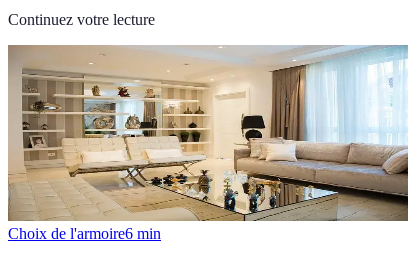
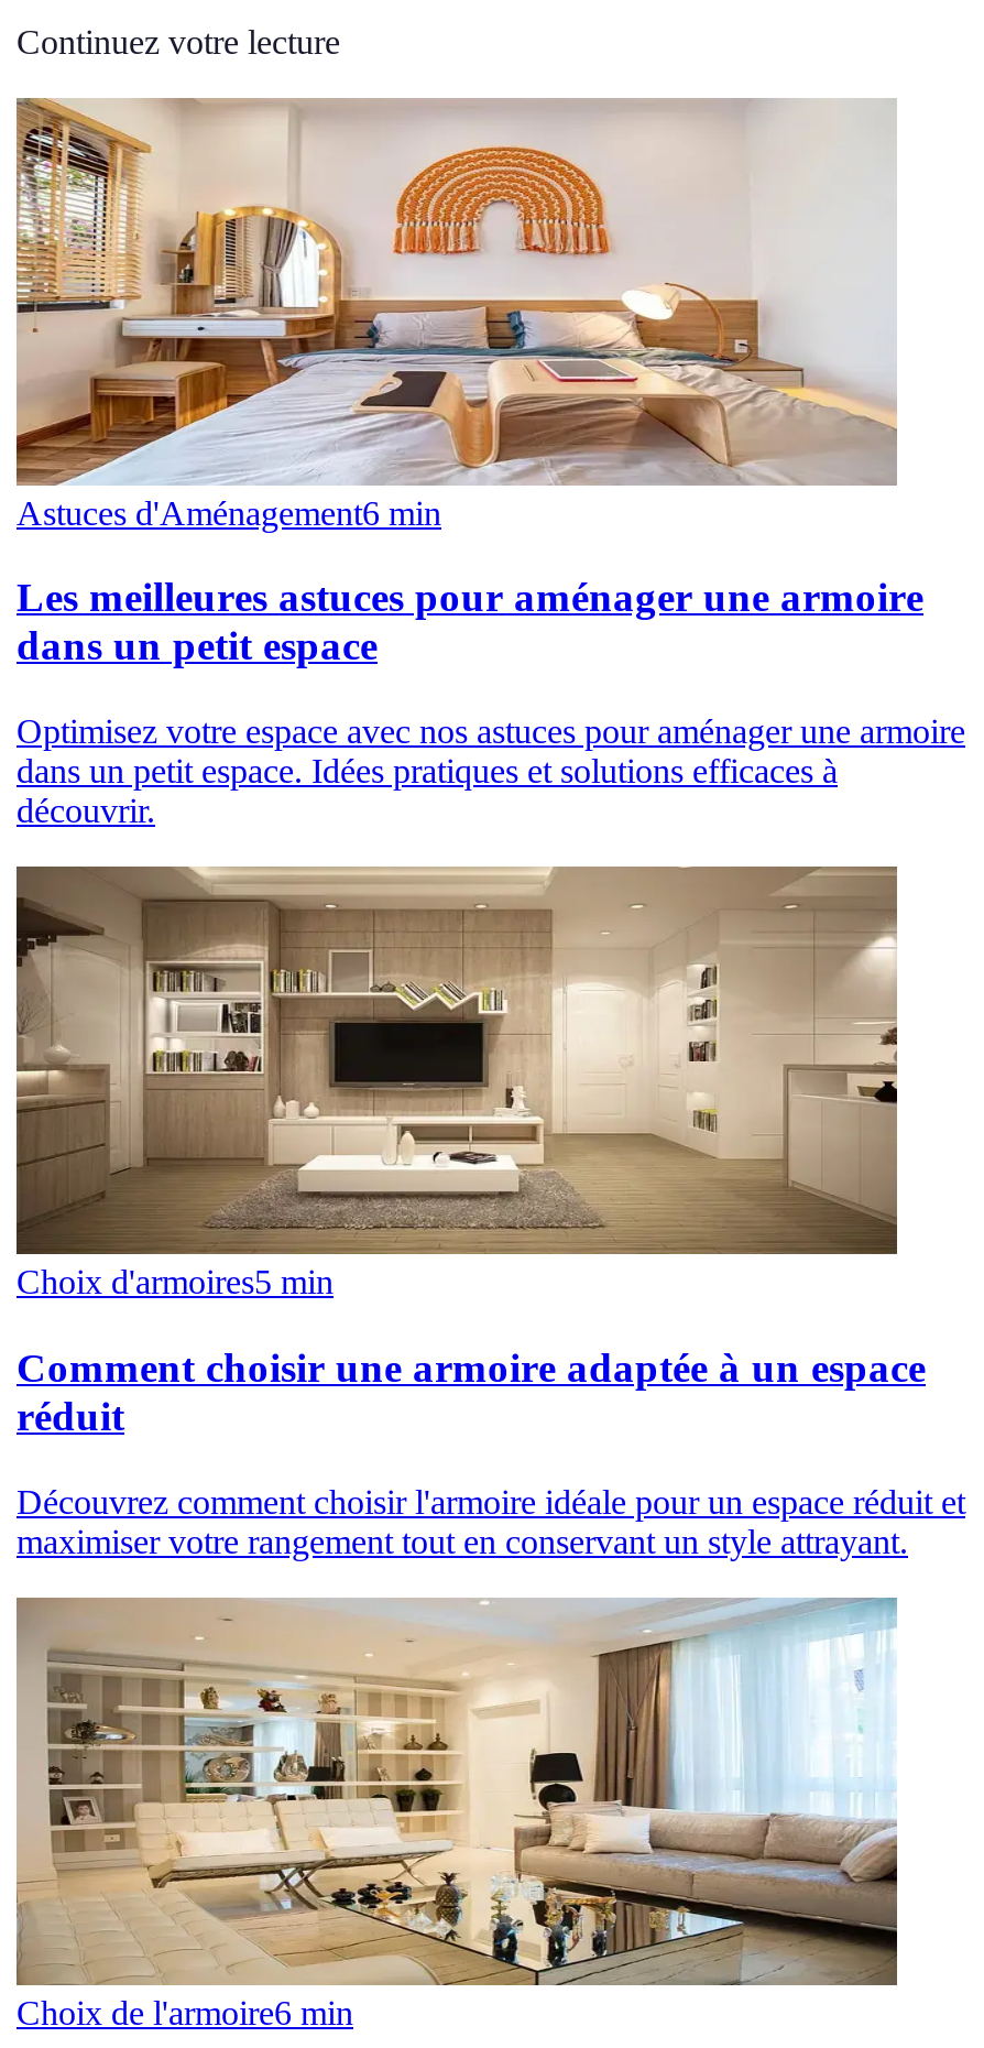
+ [image]
+ Astuces d'Aménagement6 min
+ Les meilleures astuces pour aménager une armoire
+ dans un petit espace
+ Optimisez votre espace avec nos astuces pour aménager une armoire
+ dans un petit espace. Idées pratiques et solutions efficaces à
+ découvrir.

+ [image]
+ Choix d'armoires5 min
+ Comment choisir une armoire adaptée à un espace
+ réduit
+ Découvrez comment choisir l'armoire idéale pour un espace réduit et
+ maximiser votre rangement tout en conservant un style attrayant.
